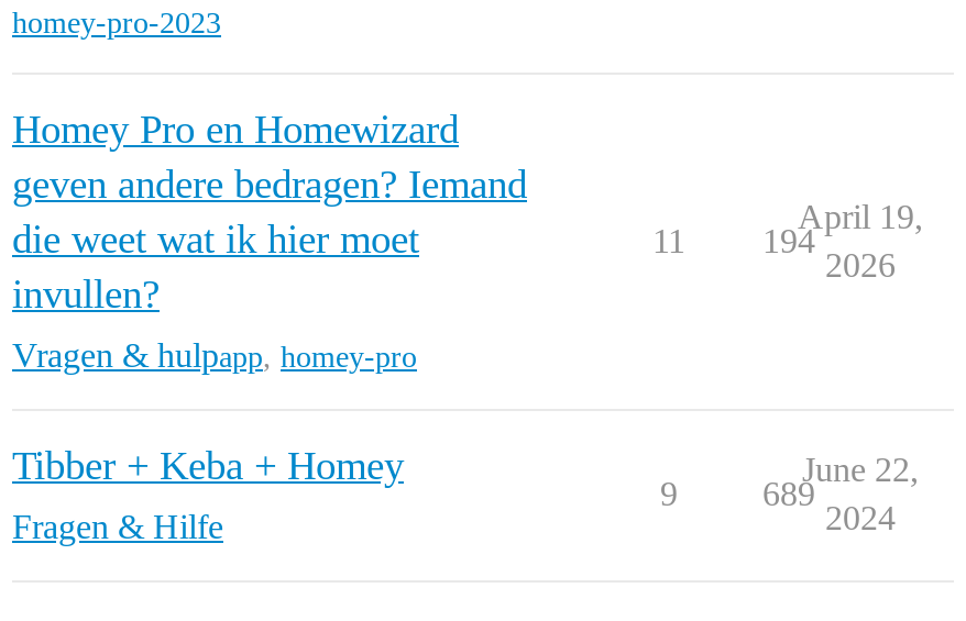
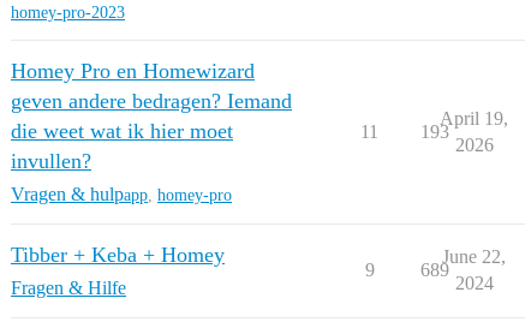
- 194
+ 193
